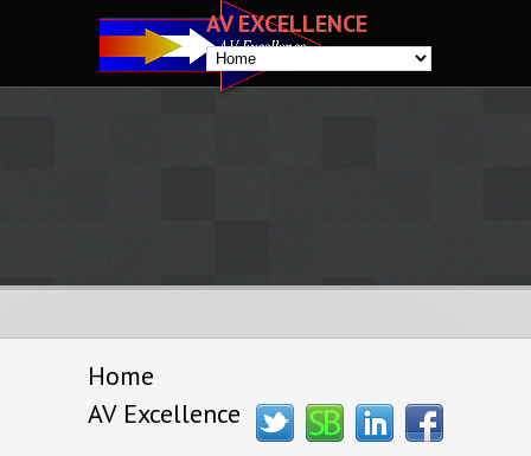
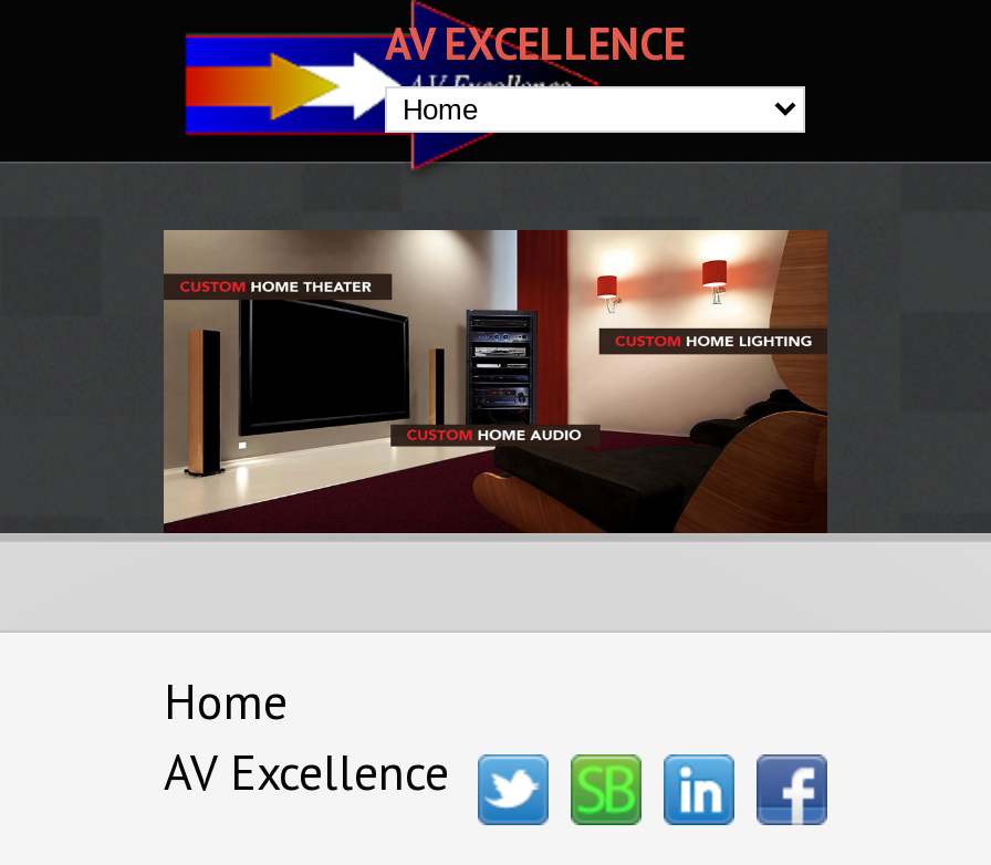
+ [image]
